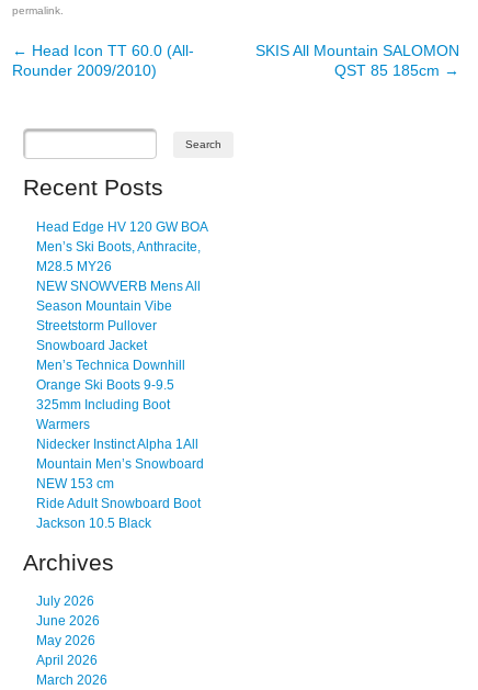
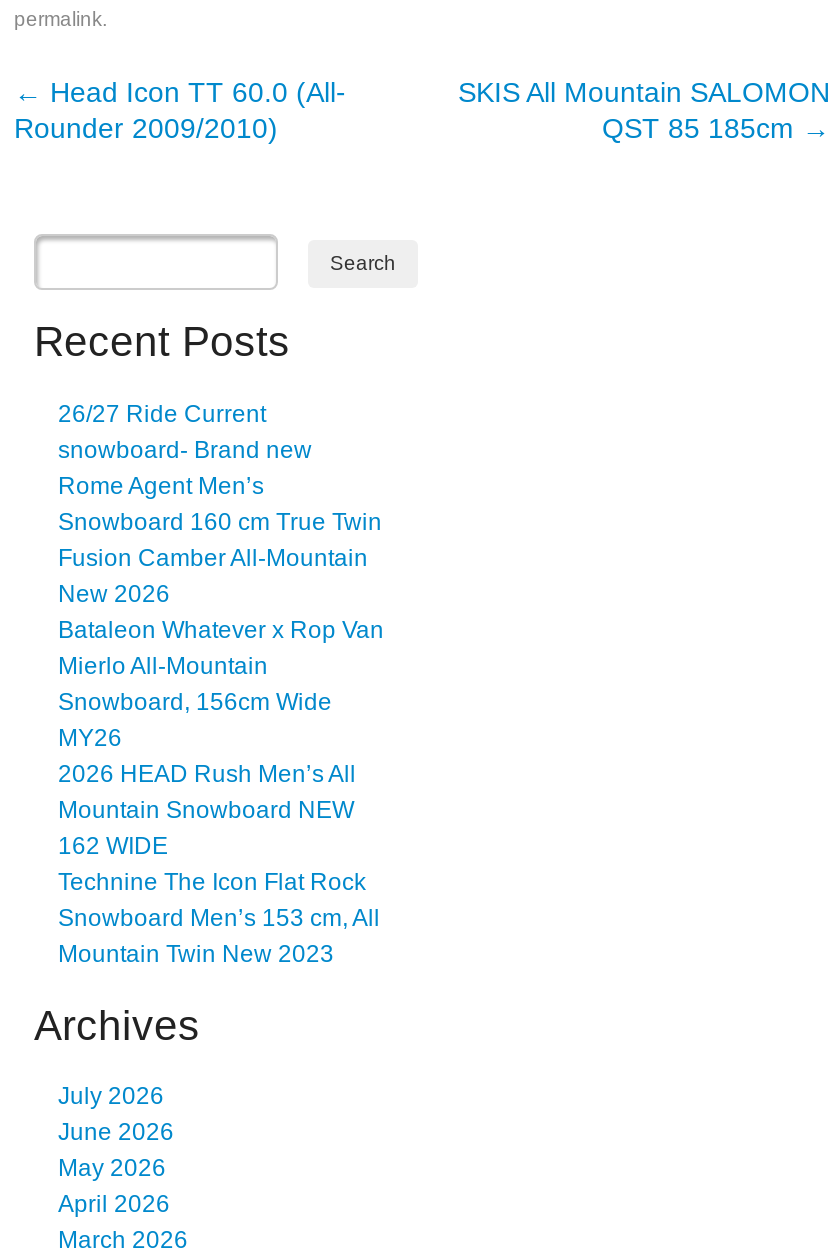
- Head Edge HV 120 GW BOA
- Men’s Ski Boots, Anthracite,
- M28.5 MY26
- NEW SNOWVERB Mens All
- Season Mountain Vibe
- Streetstorm Pullover
- Snowboard Jacket
- Men’s Technica Downhill
- Orange Ski Boots 9-9.5
- 325mm Including Boot
- Warmers
- Nidecker Instinct Alpha 1All
- Mountain Men’s Snowboard
- NEW 153 cm
- Ride Adult Snowboard Boot
- Jackson 10.5 Black
+ 26/27 Ride Current
+ snowboard- Brand new
+ Rome Agent Men’s
+ Snowboard 160 cm True Twin
+ Fusion Camber All-Mountain
+ New 2026
+ Bataleon Whatever x Rop Van
+ Mierlo All-Mountain
+ Snowboard, 156cm Wide
+ MY26
+ 2026 HEAD Rush Men’s All
+ Mountain Snowboard NEW
+ 162 WIDE
+ Technine The Icon Flat Rock
+ Snowboard Men’s 153 cm, All
+ Mountain Twin New 2023
